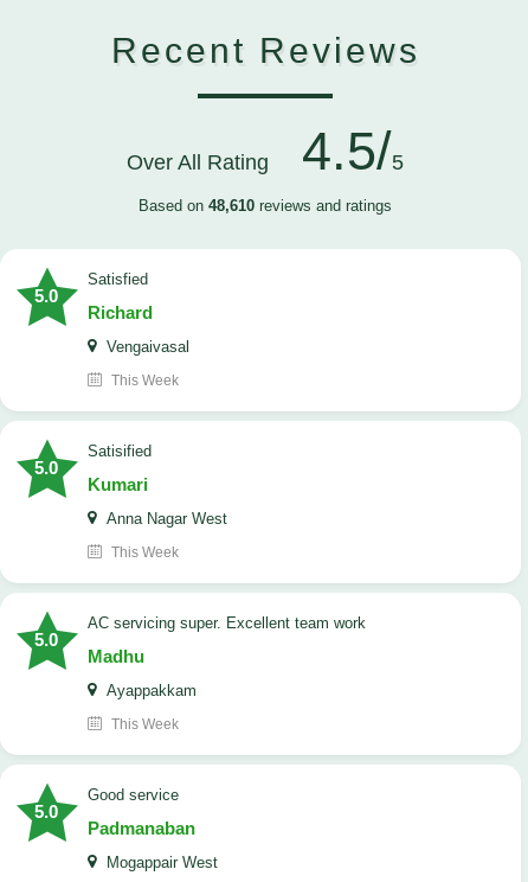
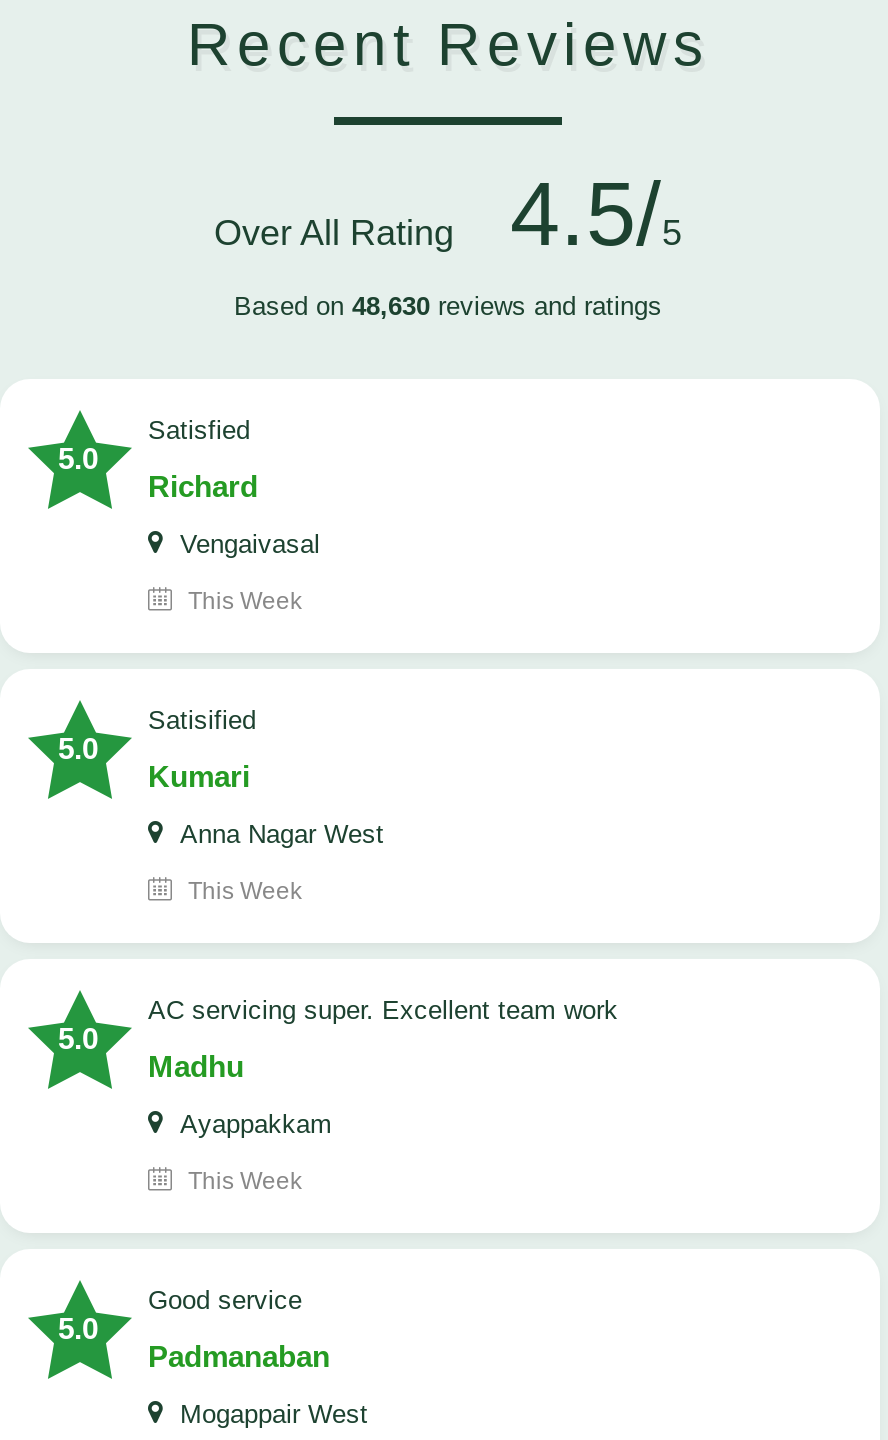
- Based on 48,610 reviews and ratings
+ Based on 48,630 reviews and ratings
